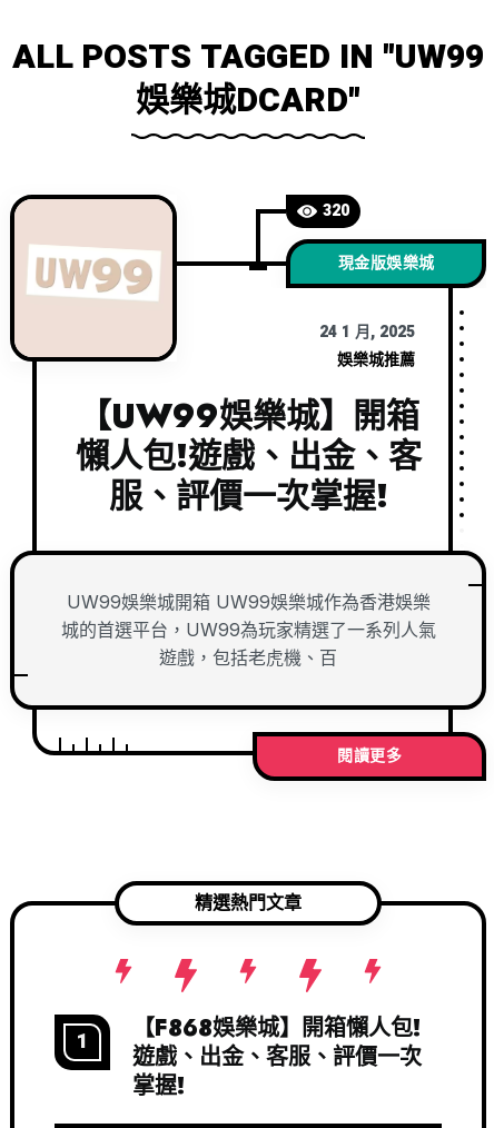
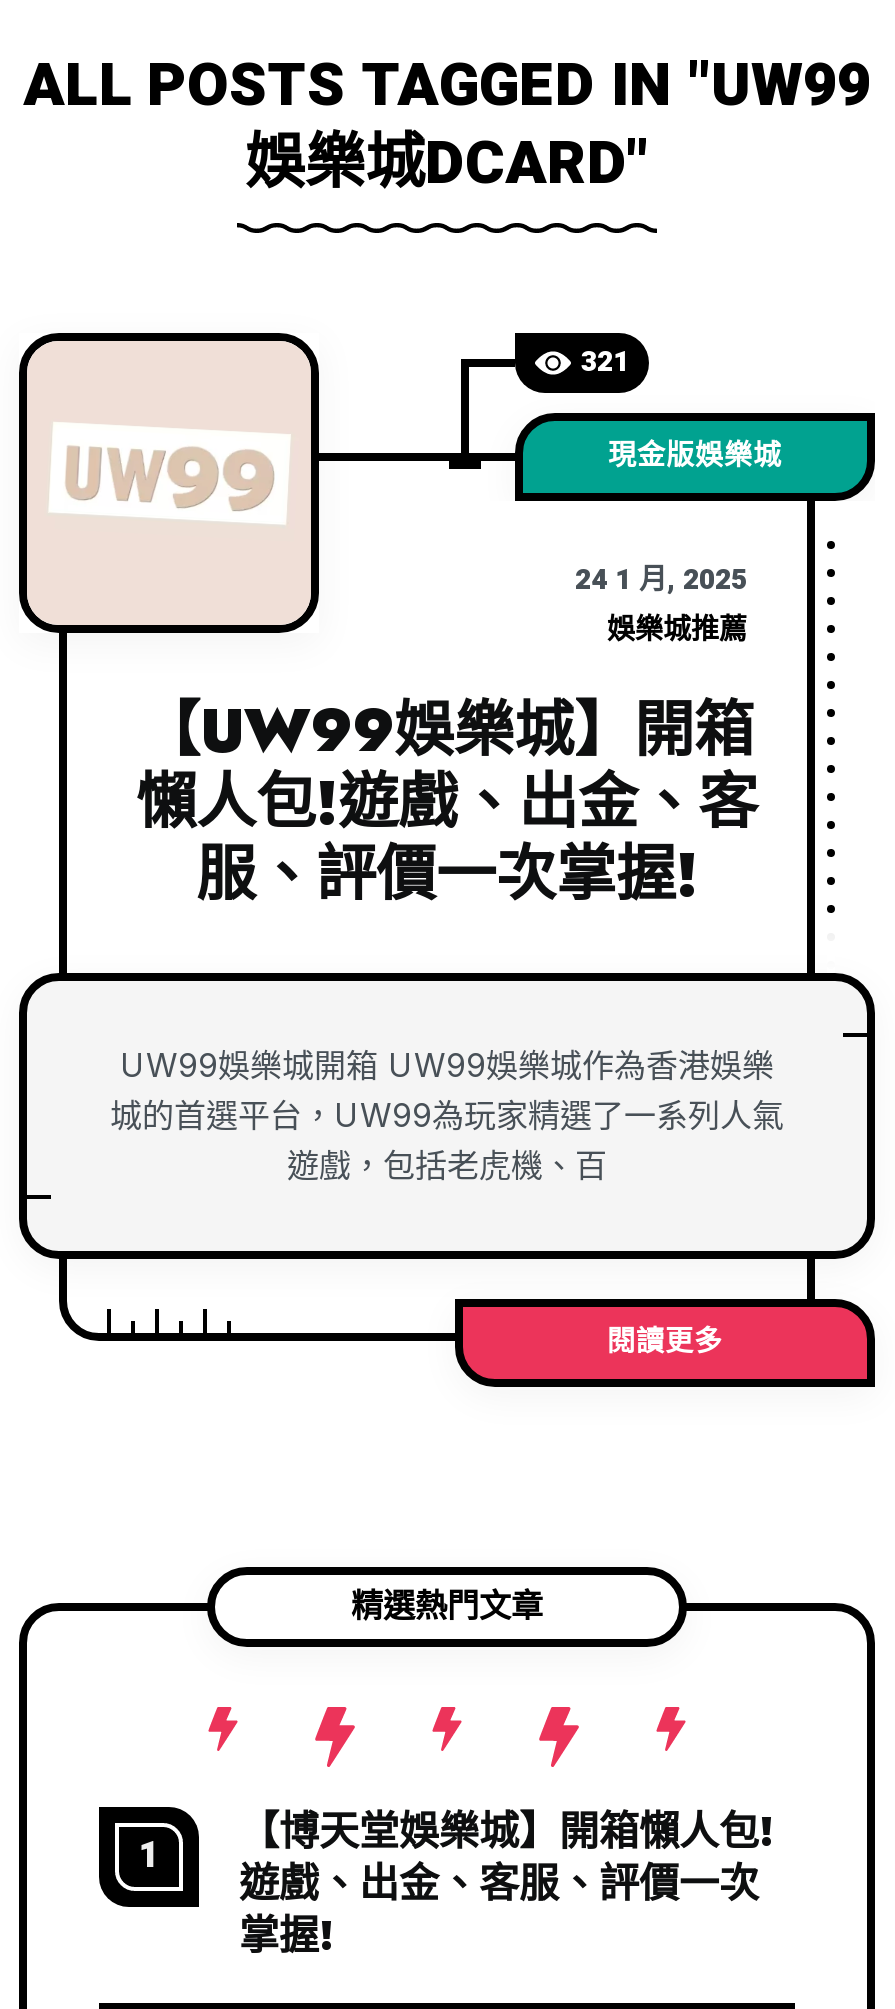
- 320
+ 321

- 【F868娛樂城】開箱懶人包!
+ 【博天堂娛樂城】開箱懶人包!
